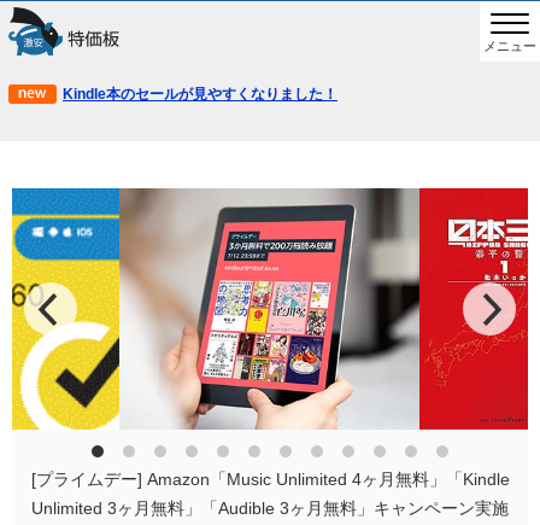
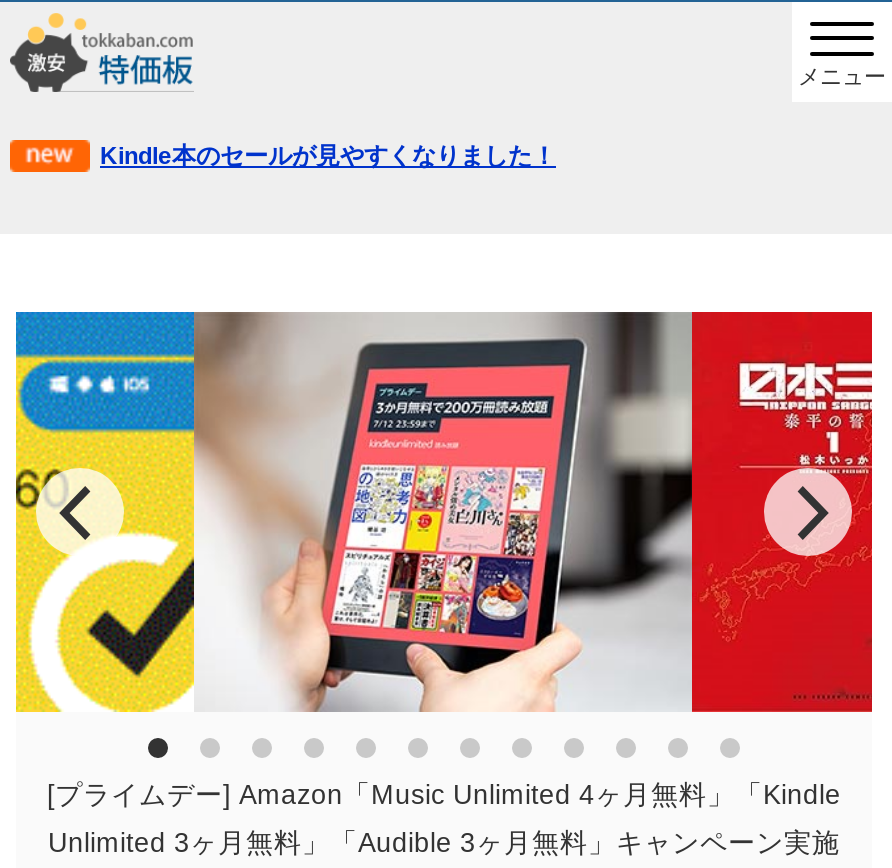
- [image]
+ [image]
